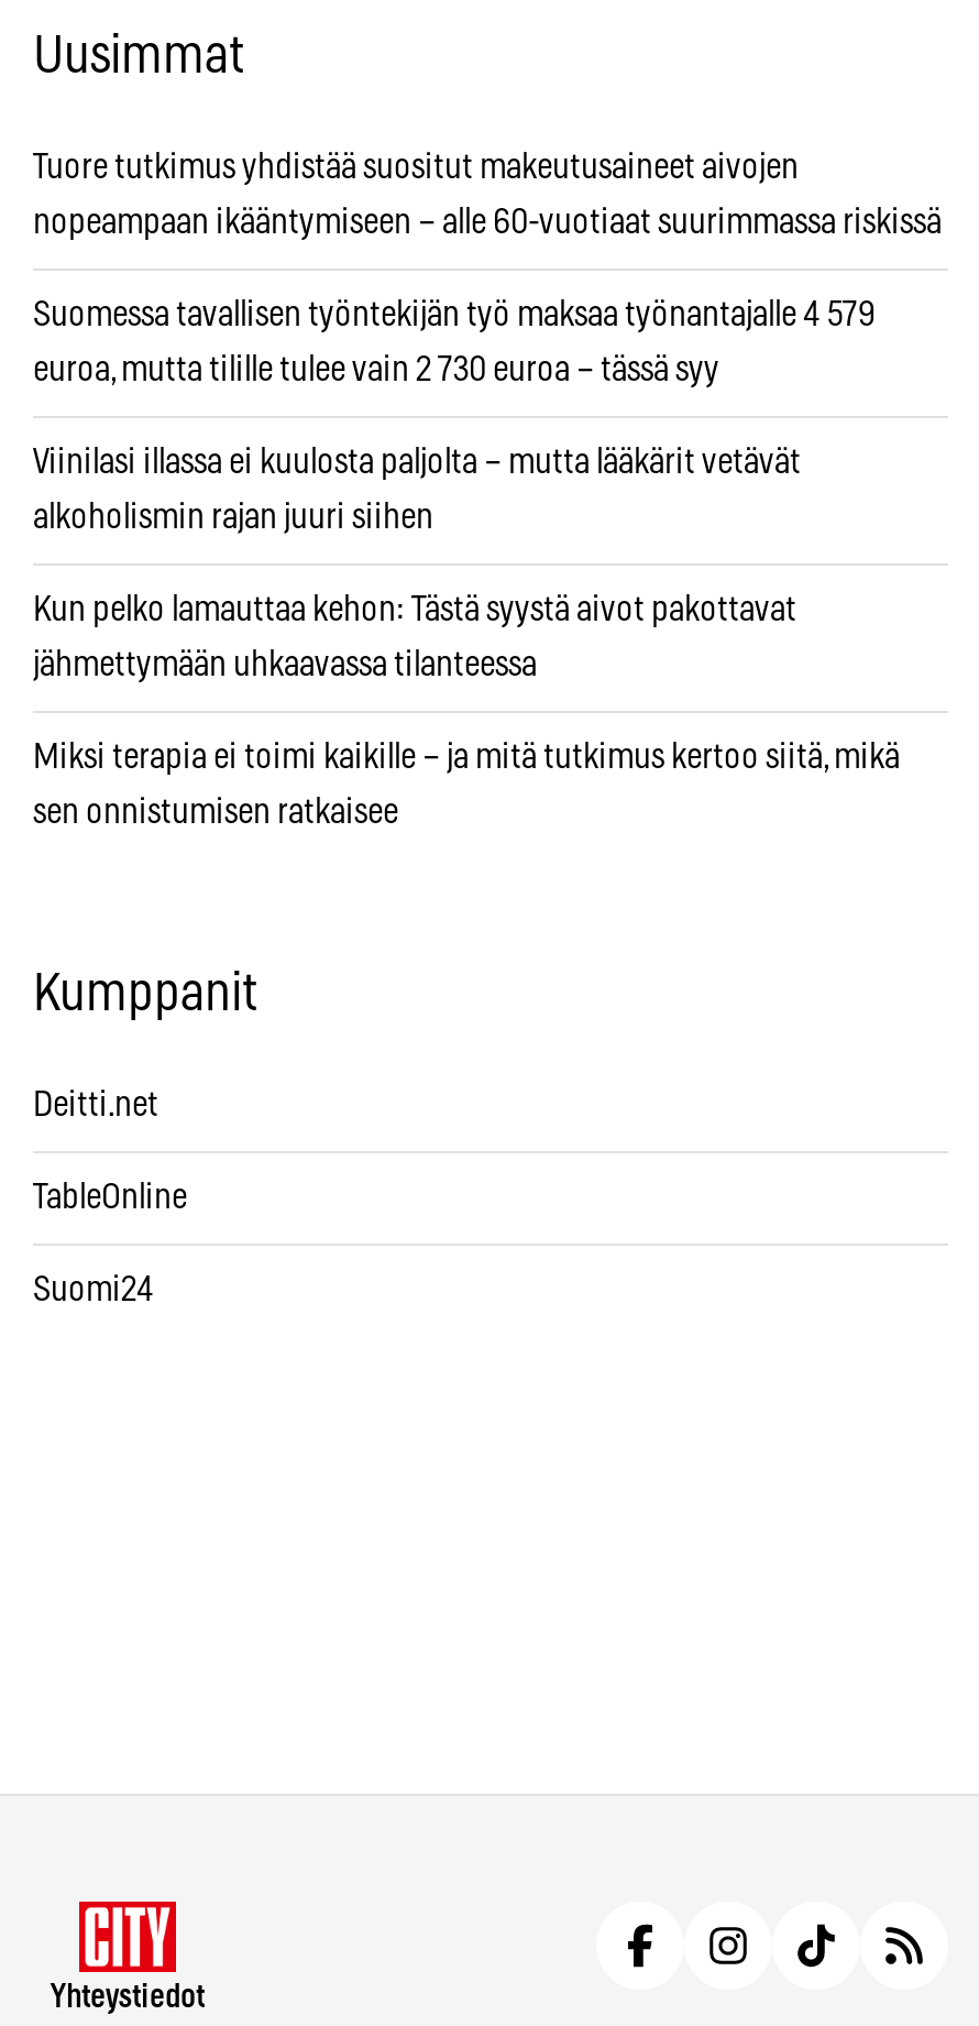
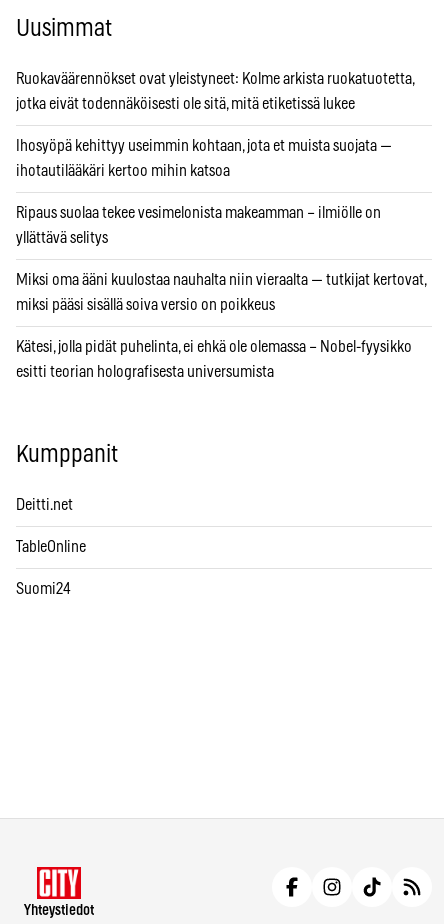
- Tuore tutkimus yhdistää suositut makeutusaineet aivojen
+ Ruokaväärennökset ovat yleistyneet: Kolme arkista ruokatuotetta,

- nopeampaan ikääntymiseen – alle 60-vuotiaat suurimmassa riskissä
+ jotka eivät todennäköisesti ole sitä, mitä etiketissä lukee

- Suomessa tavallisen työntekijän työ maksaa työnantajalle 4 579
+ Ihosyöpä kehittyy useimmin kohtaan, jota et muista suojata —

- euroa, mutta tilille tulee vain 2 730 euroa – tässä syy
+ ihotautilääkäri kertoo mihin katsoa

- Viinilasi illassa ei kuulosta paljolta – mutta lääkärit vetävät
+ Ripaus suolaa tekee vesimelonista makeamman – ilmiölle on

- alkoholismin rajan juuri siihen
+ yllättävä selitys

- Kun pelko lamauttaa kehon: Tästä syystä aivot pakottavat
+ Miksi oma ääni kuulostaa nauhalta niin vieraalta — tutkijat kertovat,

- jähmettymään uhkaavassa tilanteessa
+ miksi pääsi sisällä soiva versio on poikkeus

- Miksi terapia ei toimi kaikille – ja mitä tutkimus kertoo siitä, mikä
+ Kätesi, jolla pidät puhelinta, ei ehkä ole olemassa – Nobel-fyysikko

- sen onnistumisen ratkaisee
+ esitti teorian holografisesta universumista
